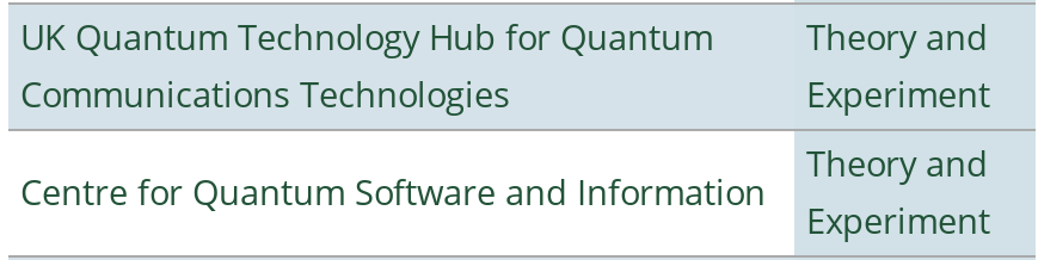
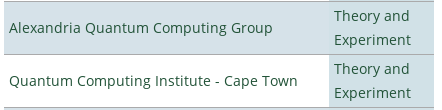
- UK Quantum Technology Hub for Quantum
- Communications Technologies
+ Alexandria Quantum Computing Group

- Centre for Quantum Software and Information
+ Quantum Computing Institute - Cape Town
